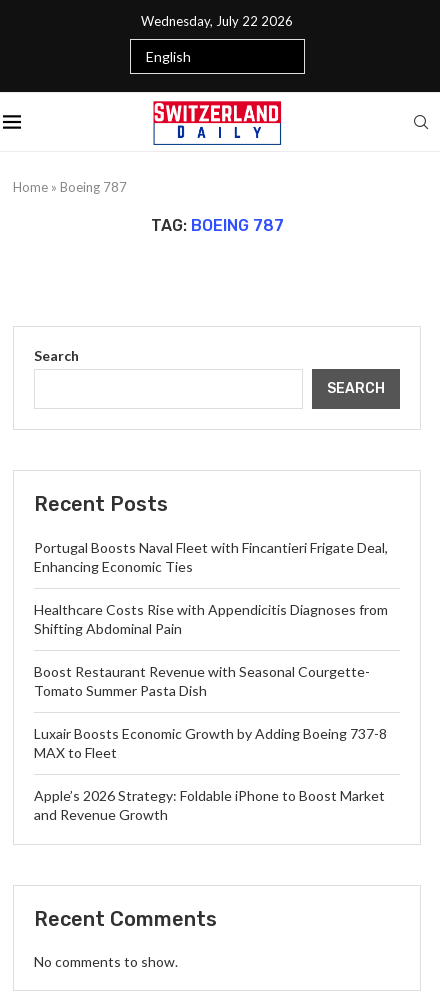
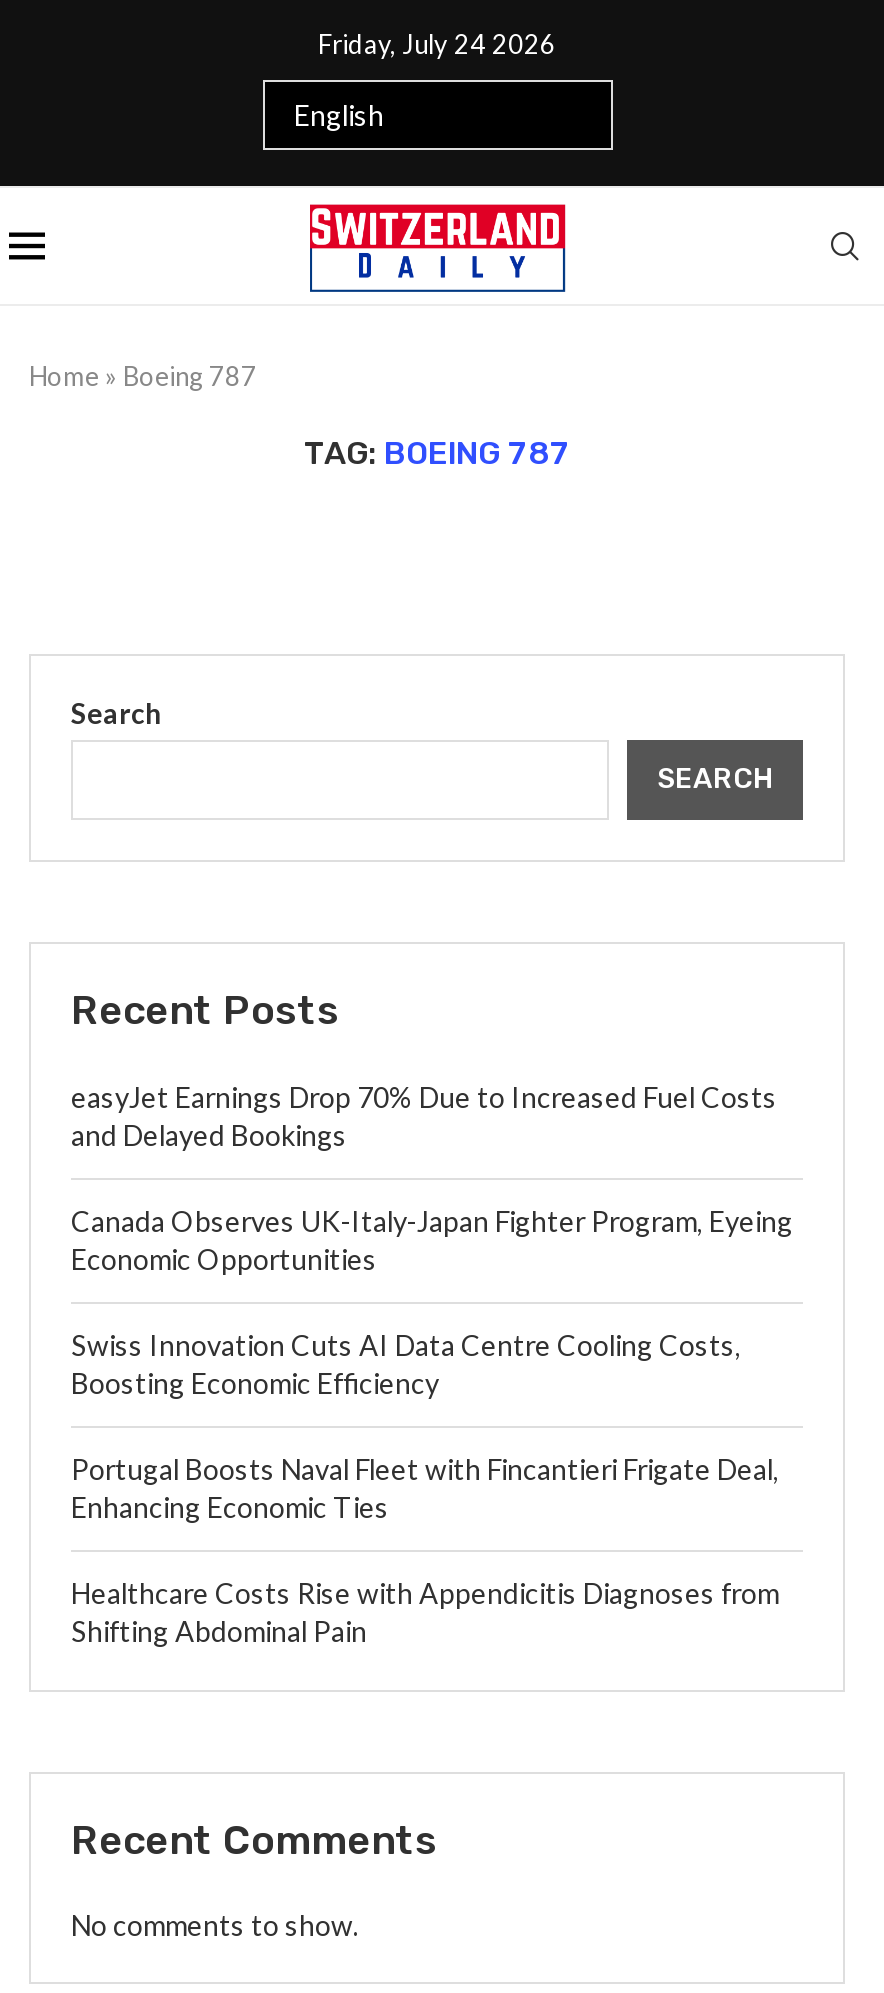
- Wednesday, July 22 2026
+ Friday, July 24 2026

+ easyJet Earnings Drop 70% Due to Increased Fuel Costs
+ and Delayed Bookings
+ Canada Observes UK-Italy-Japan Fighter Program, Eyeing
+ Economic Opportunities
+ Swiss Innovation Cuts AI Data Centre Cooling Costs,
+ Boosting Economic Efficiency

moved down: Portugal Boosts Naval Fleet with Fincantieri Frigate Deal, | Enhancing Economic Ties | Healthcare Costs Rise with Appendicitis Diagnoses from | Shifting Abdominal Pain

- Boost Restaurant Revenue with Seasonal Courgette-
- Tomato Summer Pasta Dish
- Luxair Boosts Economic Growth by Adding Boeing 737-8
- MAX to Fleet
- Apple’s 2026 Strategy: Foldable iPhone to Boost Market
- and Revenue Growth
